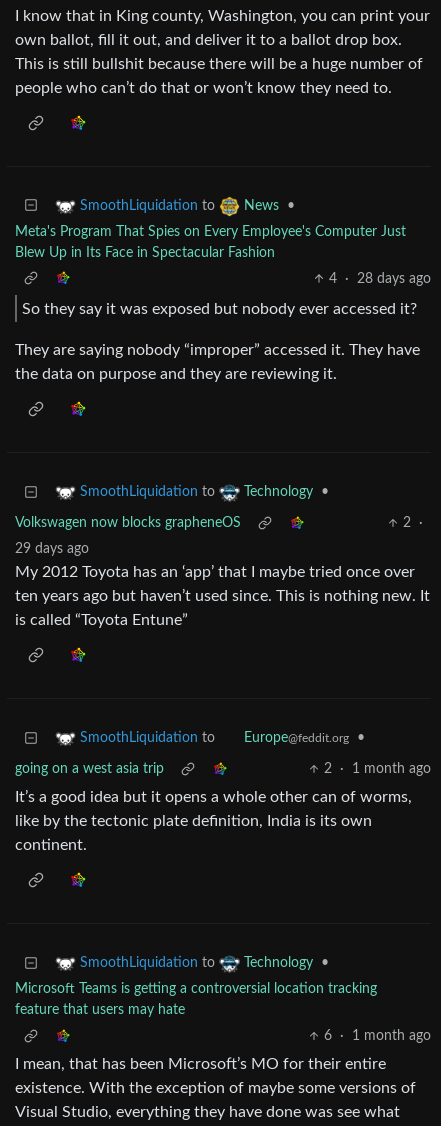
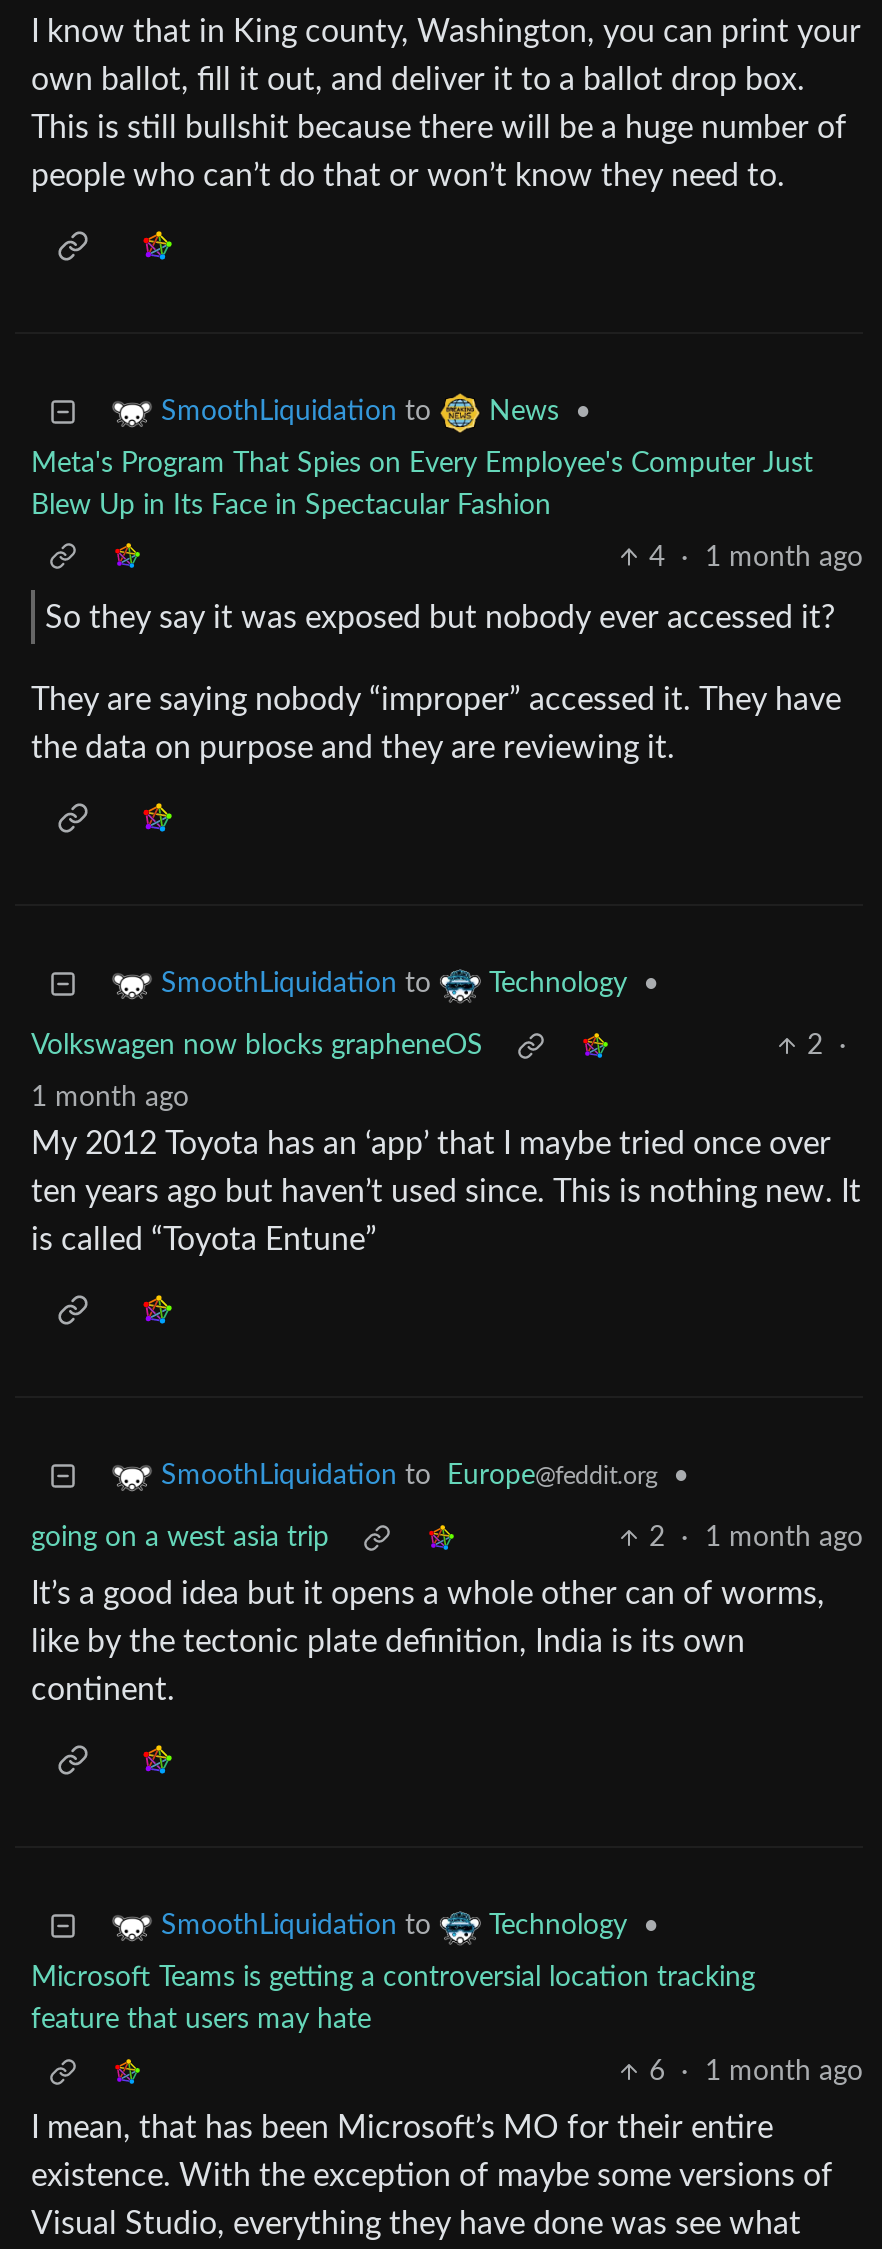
- 4 · 28 days ago
+ 4 · 1 month ago

- 29 days ago
+ 1 month ago
